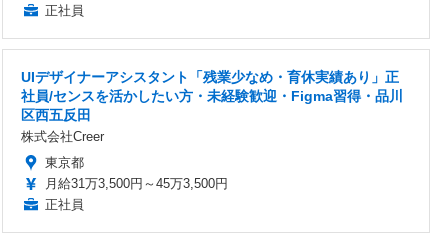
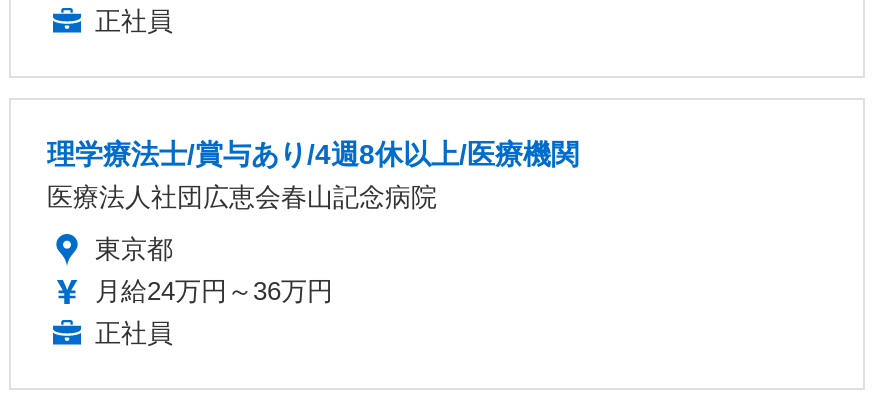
- UIデザイナーアシスタント「残業少なめ・育休実績あり」正
- 社員/センスを活かしたい方・未経験歓迎・Figma習得・品川
- 区西五反田
- 株式会社Creer
+ 理学療法士/賞与あり/4週8休以上/医療機関
+ 医療法人社団広恵会春山記念病院

- 月給31万3,500円～45万3,500円
+ 月給24万円～36万円
